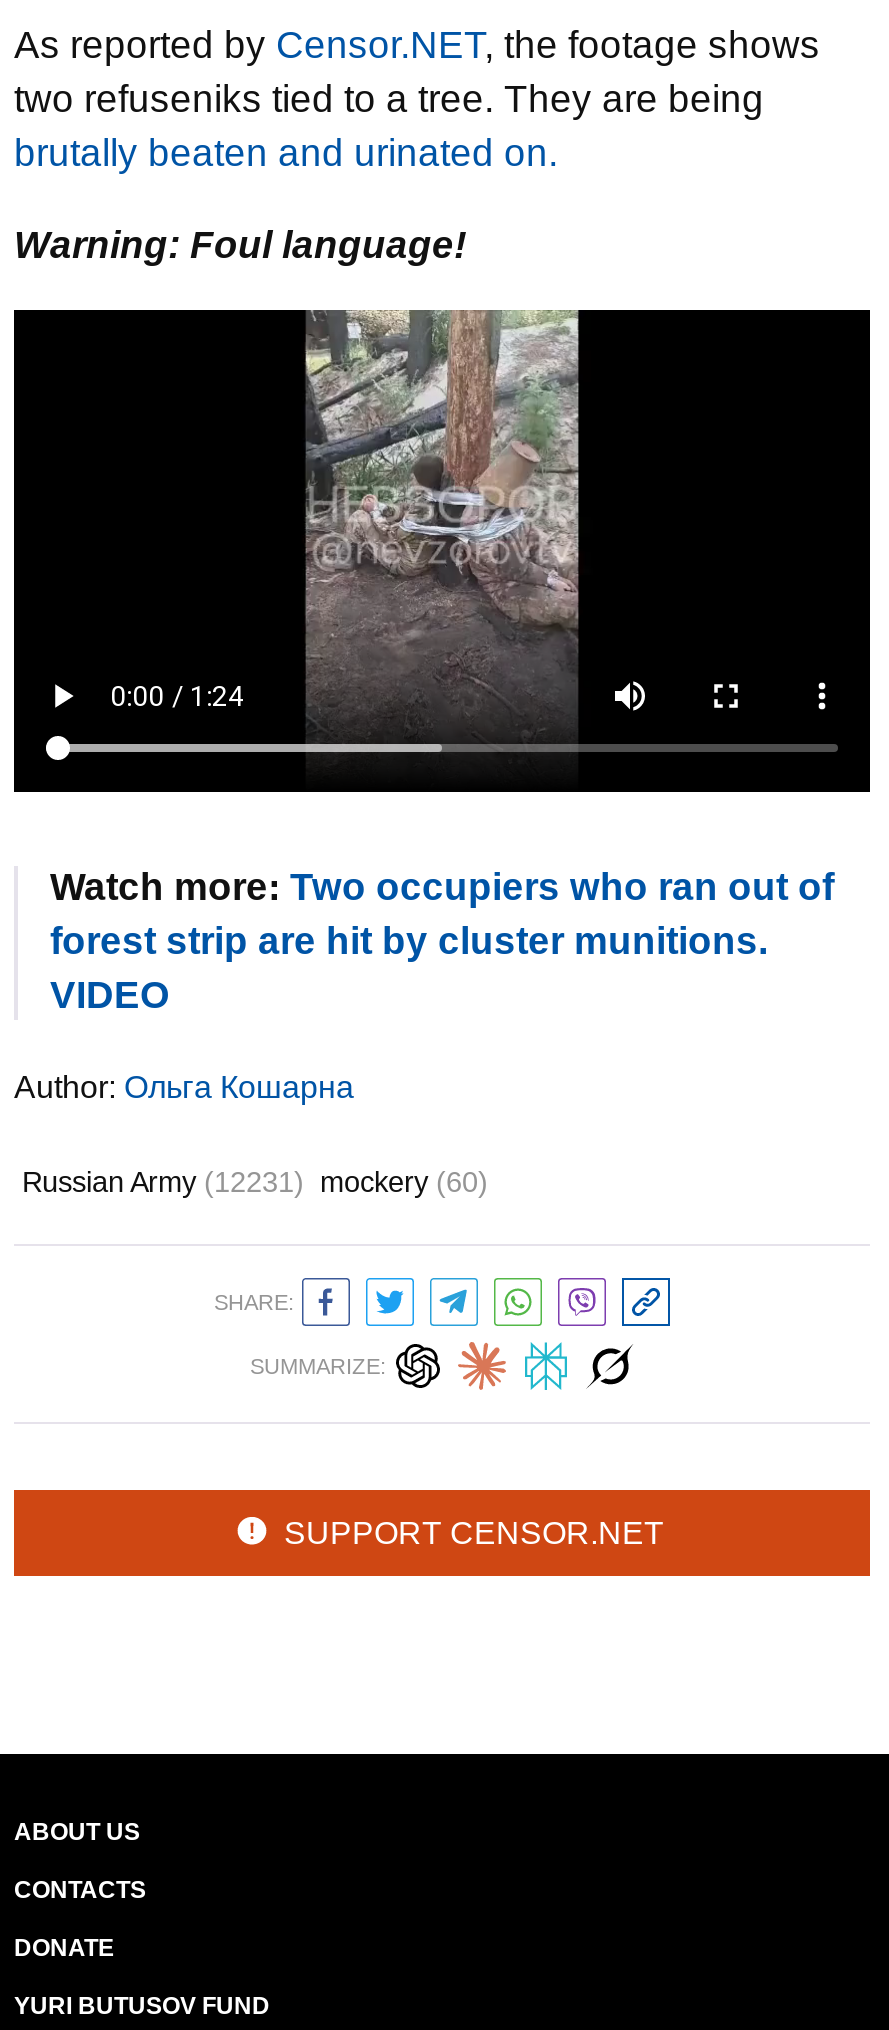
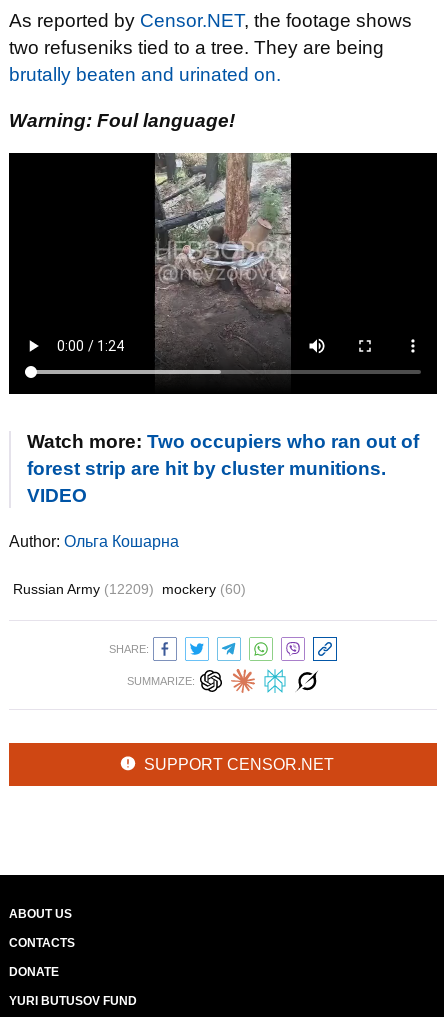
- Russian Army (12231) mockery (60)
+ Russian Army (12209) mockery (60)
